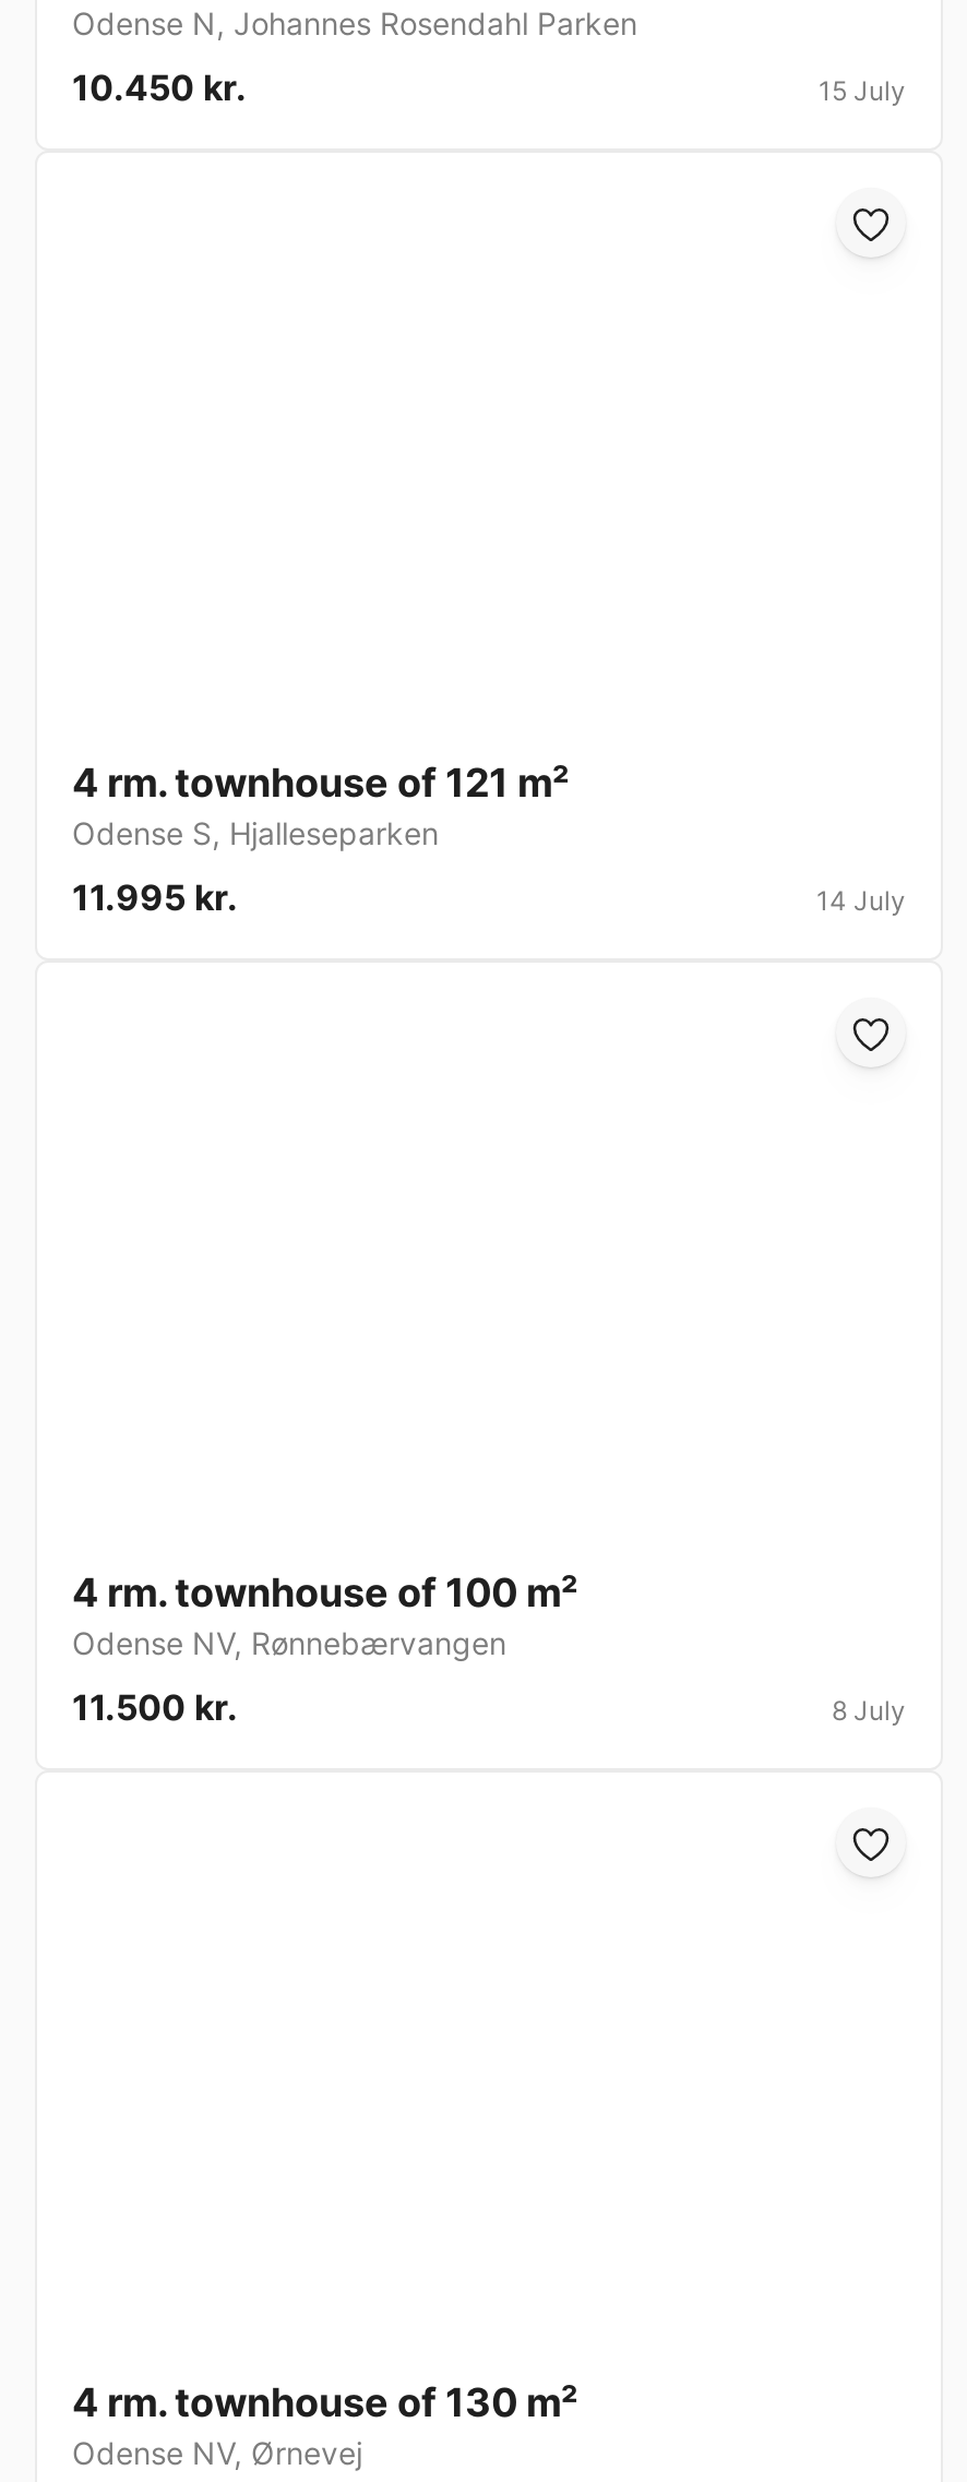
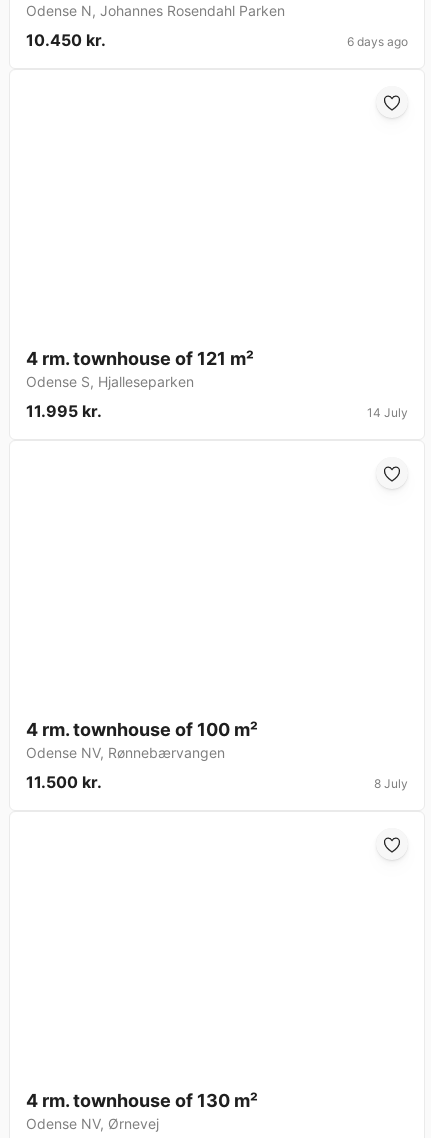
- 15 July
+ 6 days ago
